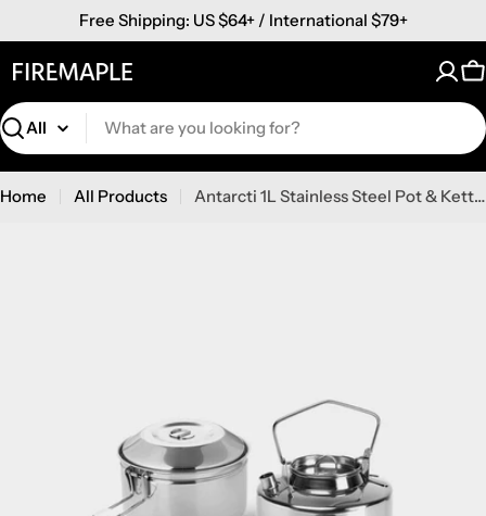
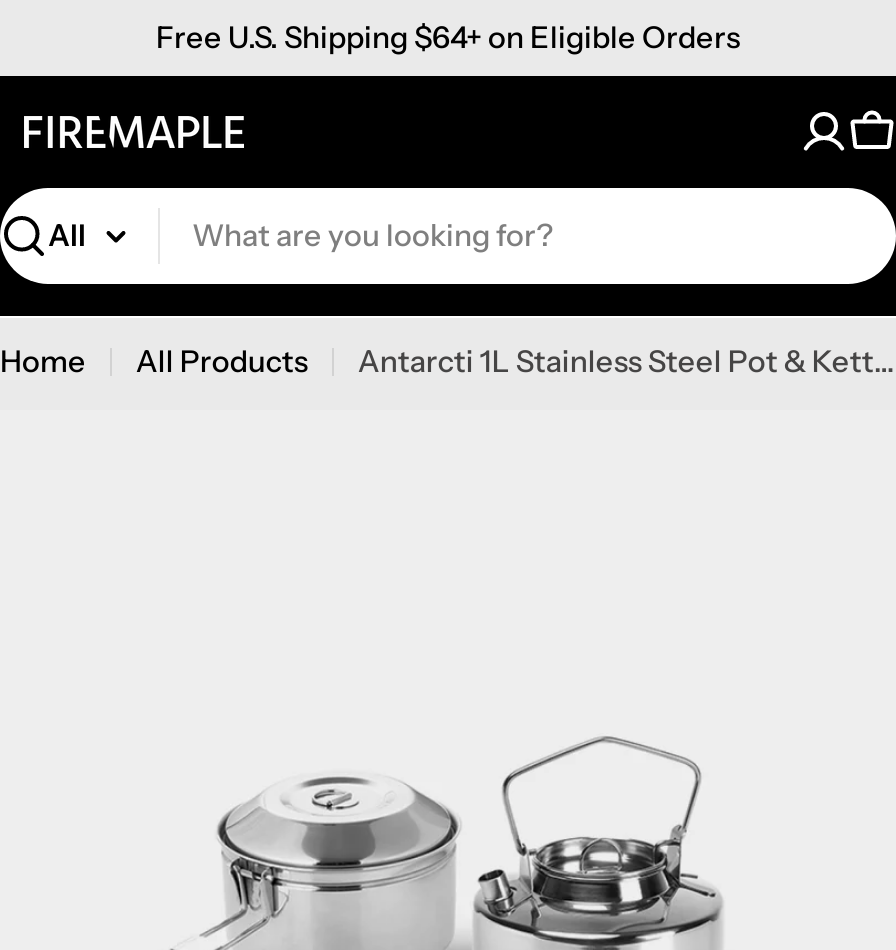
- Free Shipping: US $64+ / International $79+
+ Free U.S. Shipping $64+ on Eligible Orders
